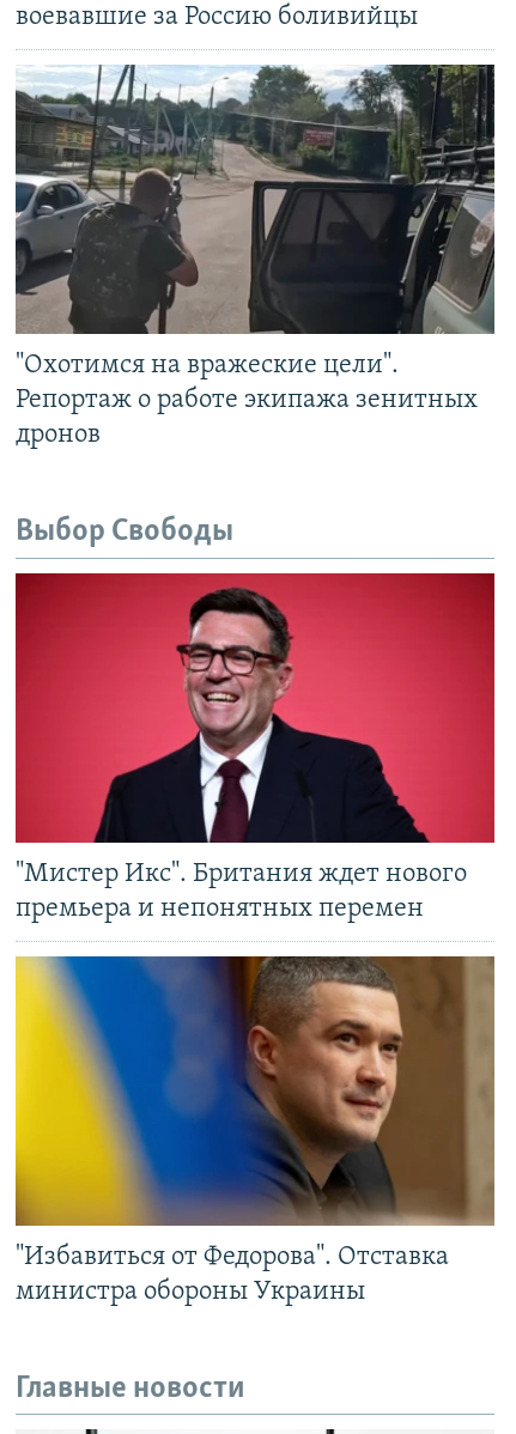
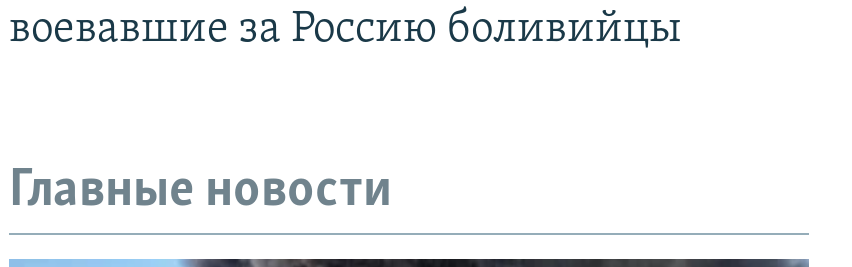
- [image]
- "Охотимся на вражеские цели".
- Репортаж о работе экипажа зенитных
- дронов
- Выбор Свободы

- [image]
- "Мистер Икс". Британия ждет нового
- премьера и непонятных перемен

- [image]
- "Избавиться от Федорова". Отставка
- министра обороны Украины
